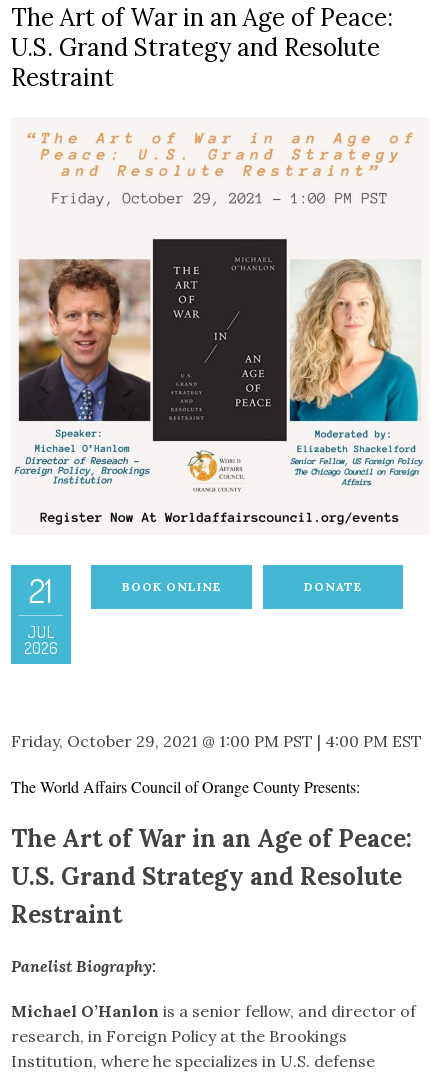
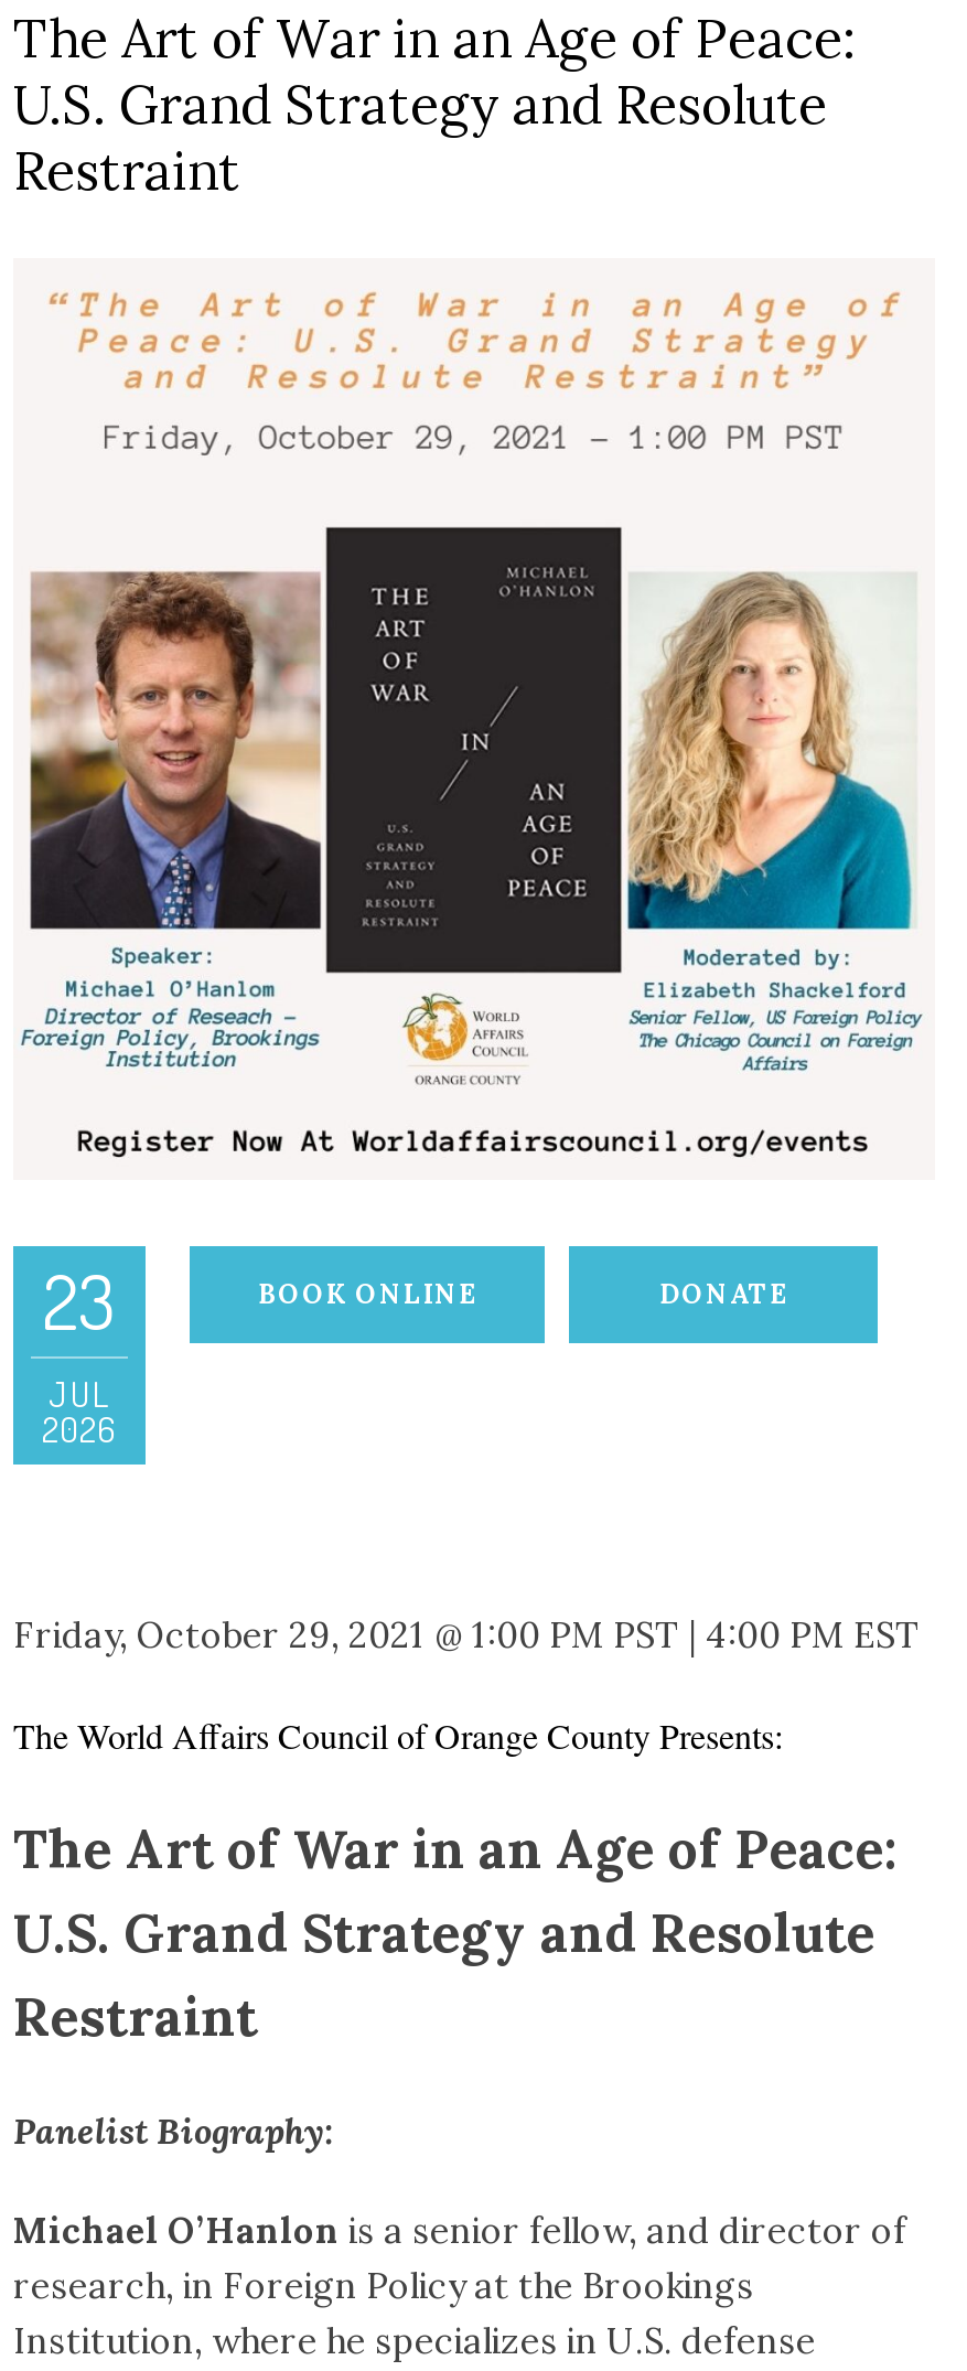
- 21
+ 23
